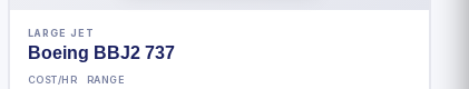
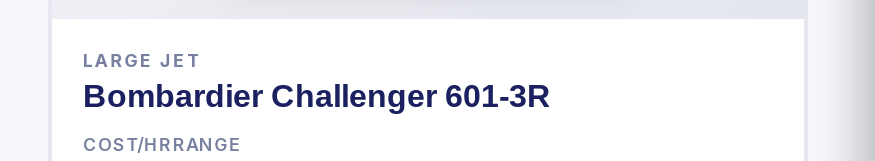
- Boeing BBJ2 737
+ Bombardier Challenger 601-3R
